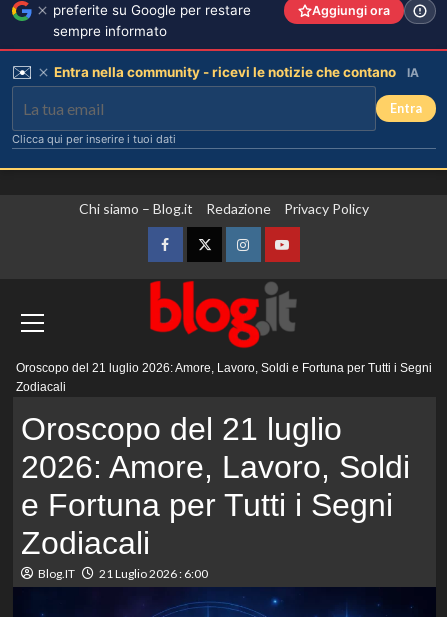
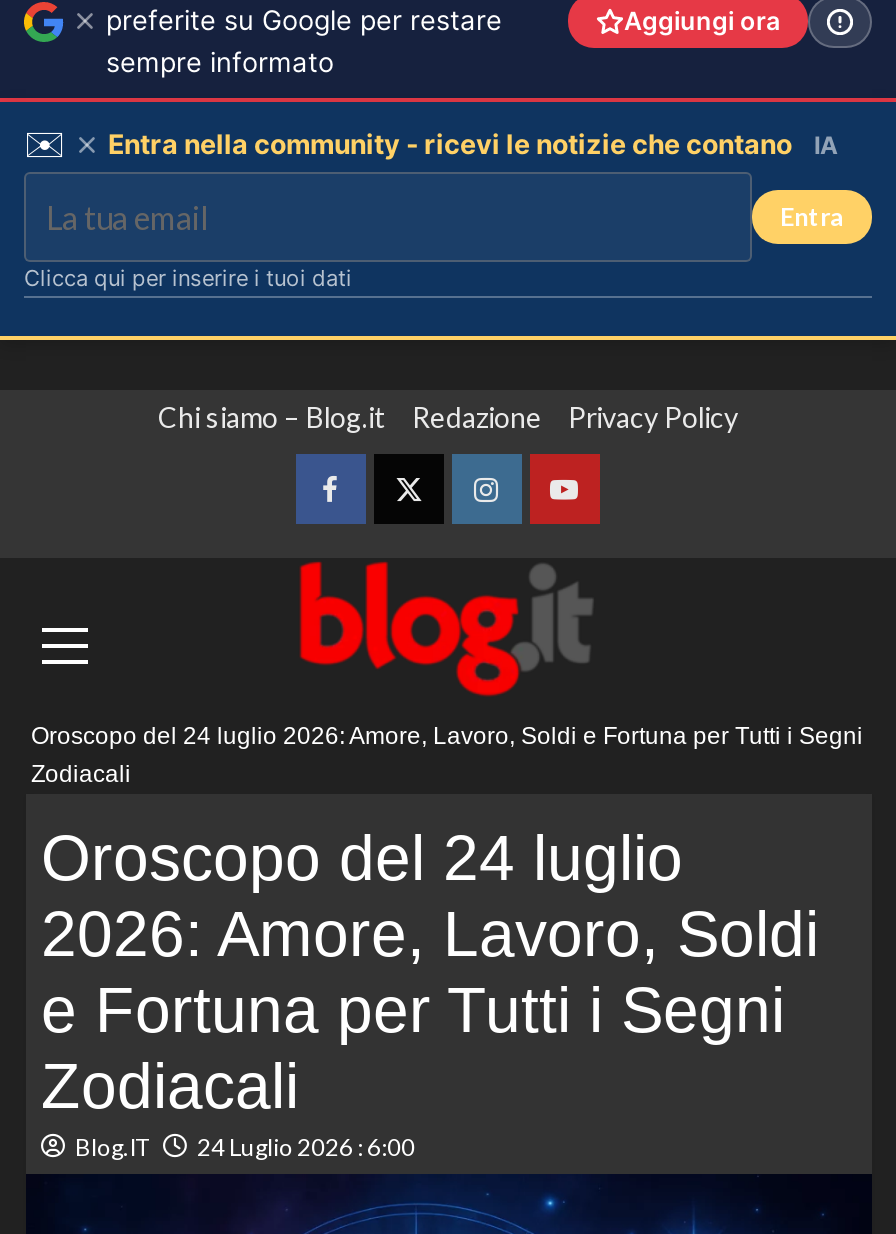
- Oroscopo del 21 luglio 2026: Amore, Lavoro, Soldi e Fortuna per Tutti i Segni
+ Oroscopo del 24 luglio 2026: Amore, Lavoro, Soldi e Fortuna per Tutti i Segni

- Oroscopo del 21 luglio
+ Oroscopo del 24 luglio

- Blog.IT 21 Luglio 2026 : 6:00
+ Blog.IT 24 Luglio 2026 : 6:00
